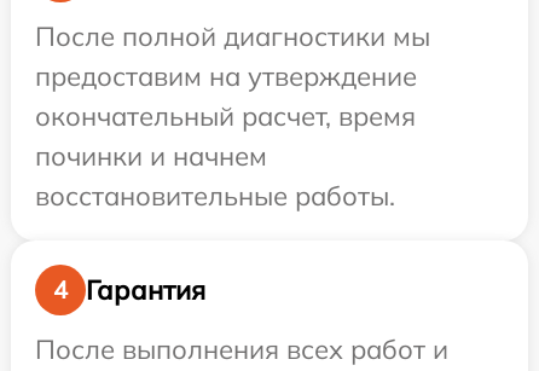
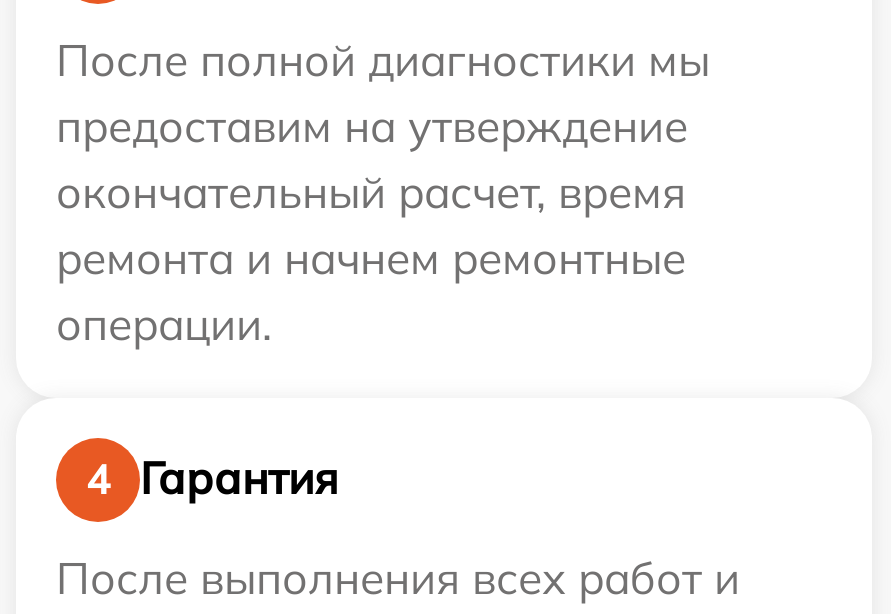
- починки и начнем
- восстановительные работы.
+ ремонта и начнем ремонтные
+ операции.
